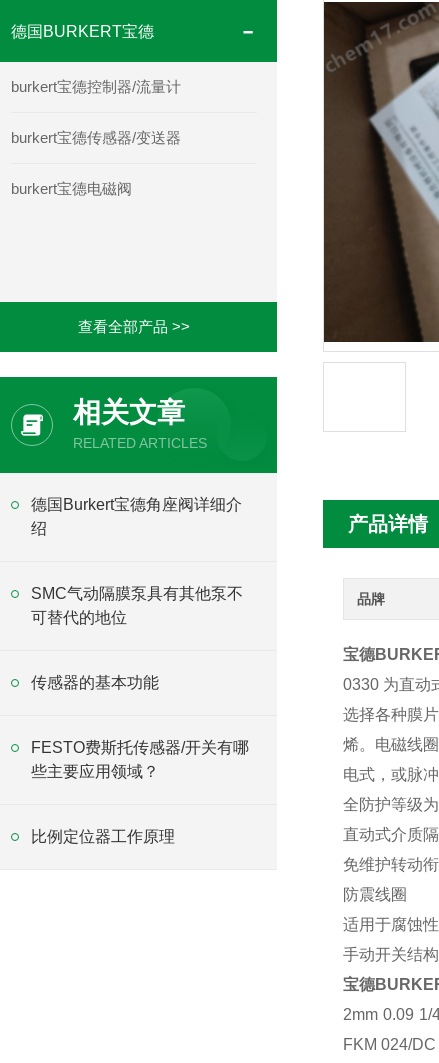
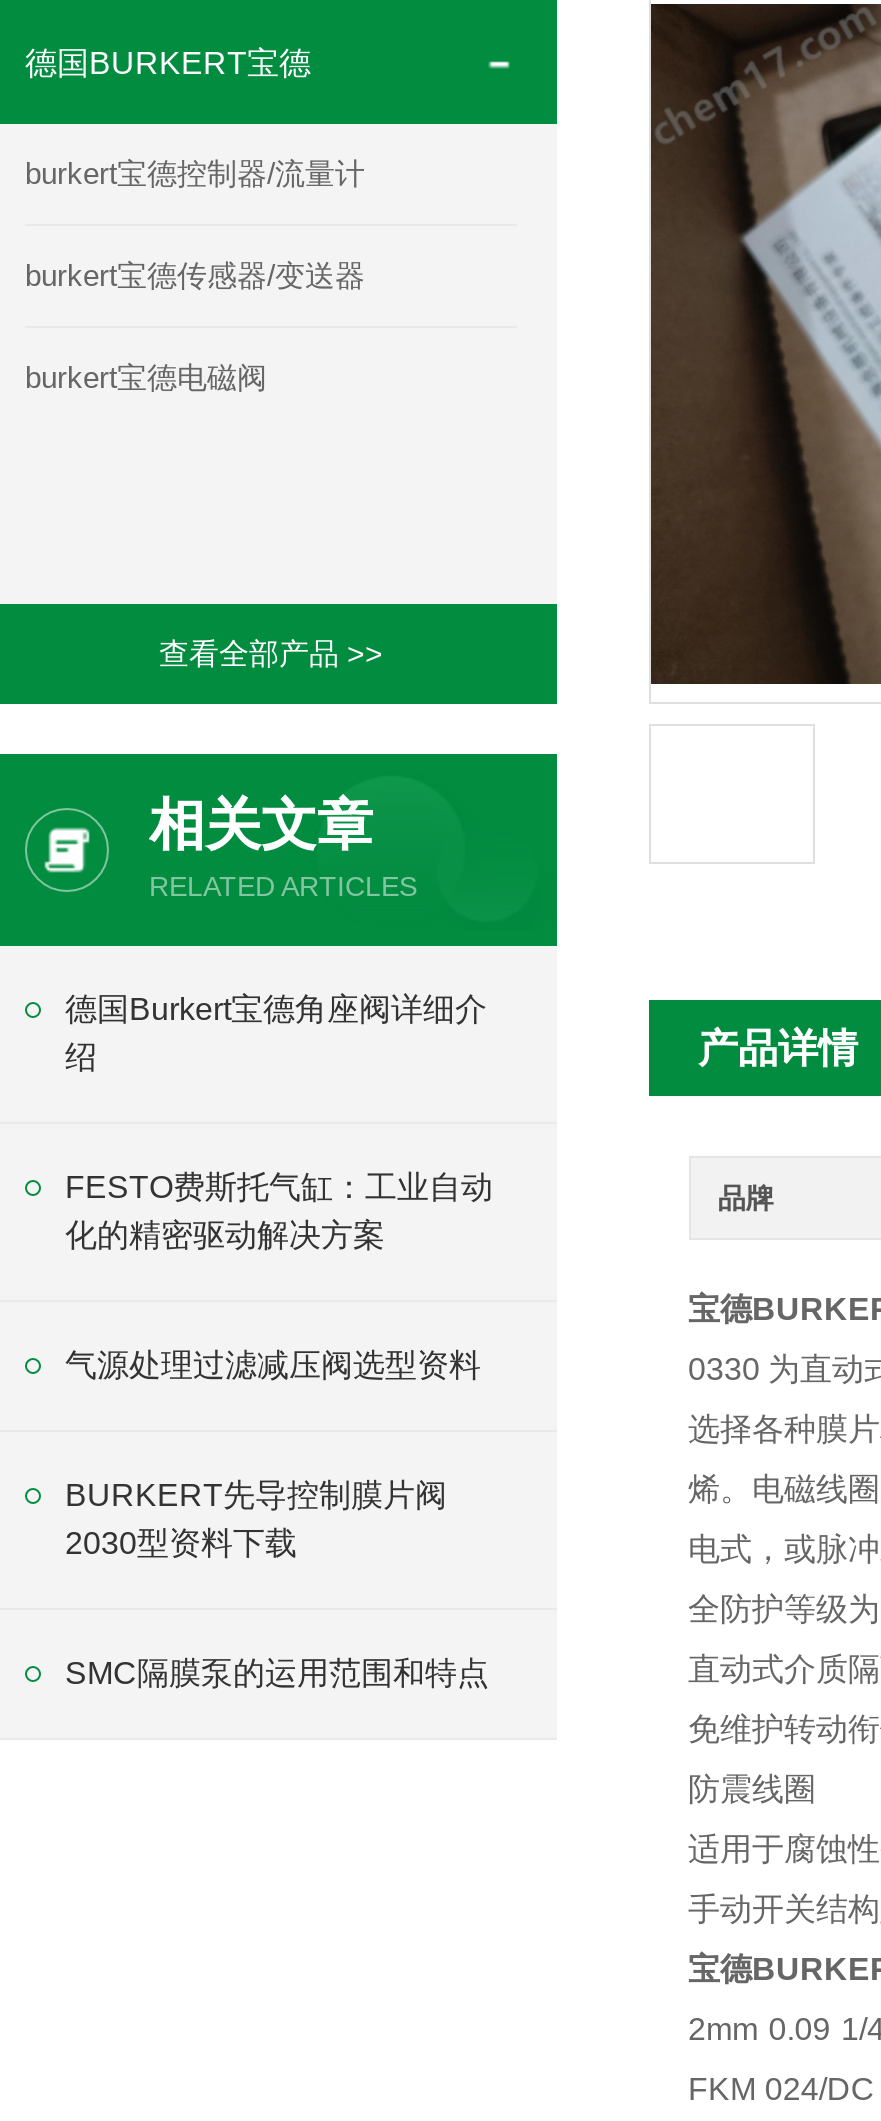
- SMC气动隔膜泵具有其他泵不
- 可替代的地位
+ FESTO费斯托气缸：工业自动
+ 化的精密驱动解决方案

- 传感器的基本功能
+ 气源处理过滤减压阀选型资料

- FESTO费斯托传感器/开关有哪
- 些主要应用领域？
+ BURKERT先导控制膜片阀
+ 2030型资料下载

- 比例定位器工作原理
+ SMC隔膜泵的运用范围和特点
